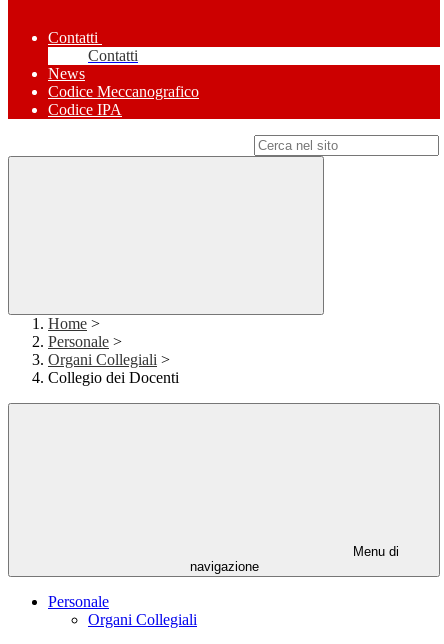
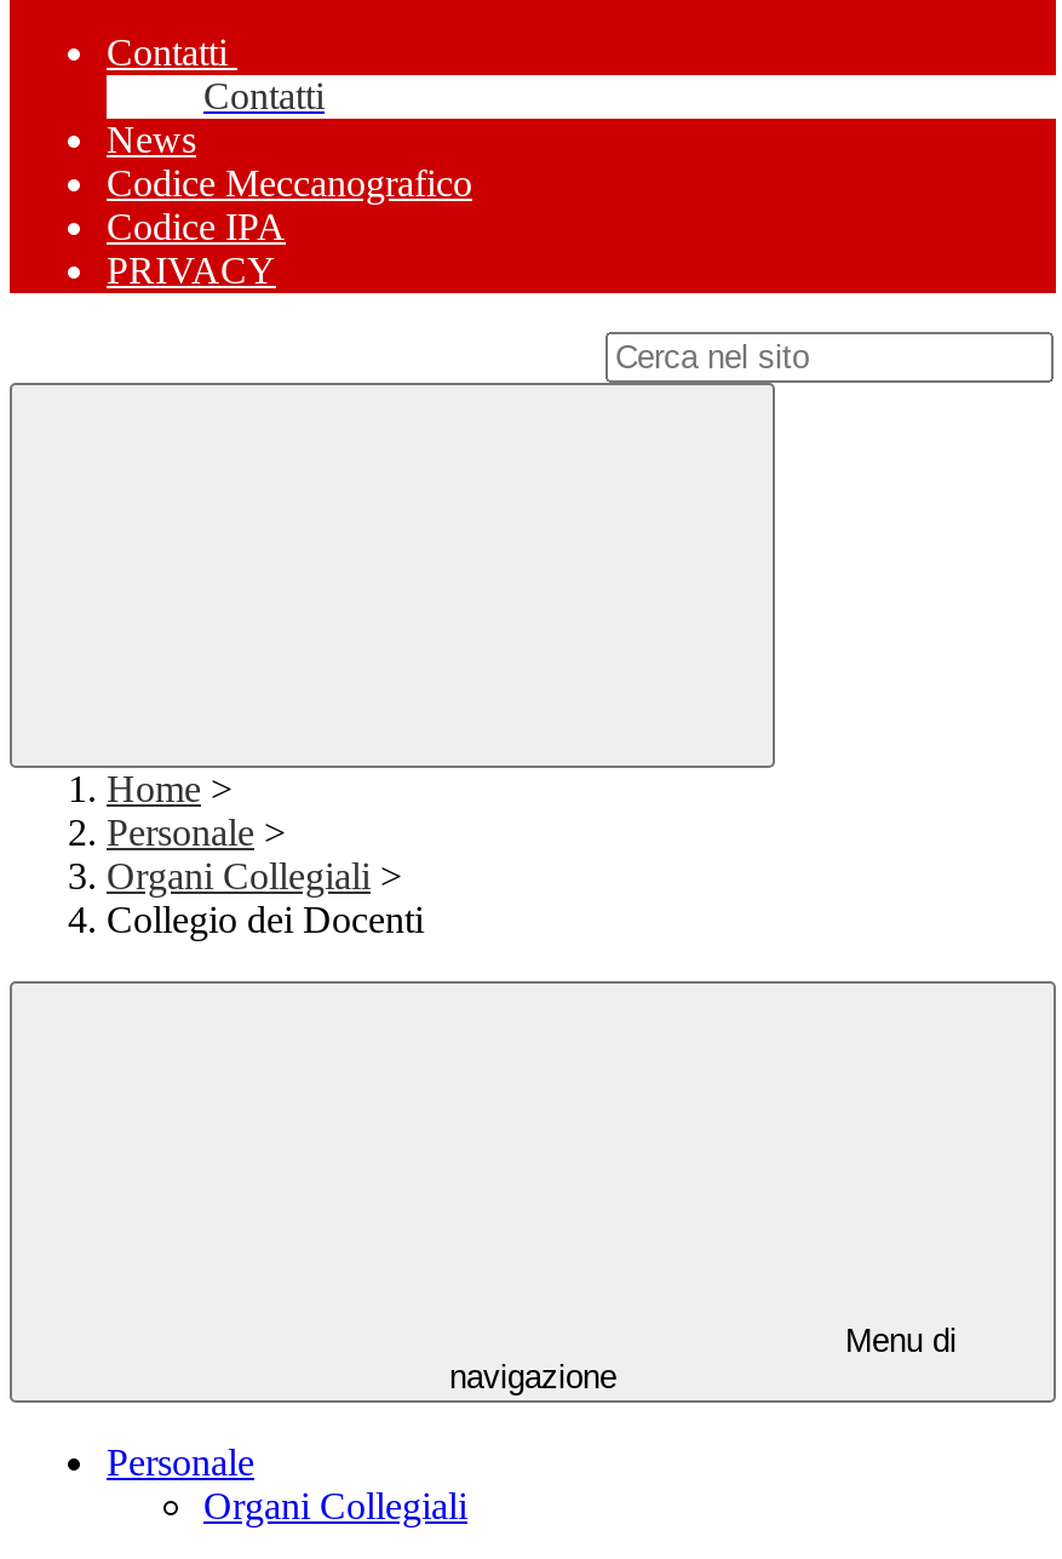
+ PRIVACY
